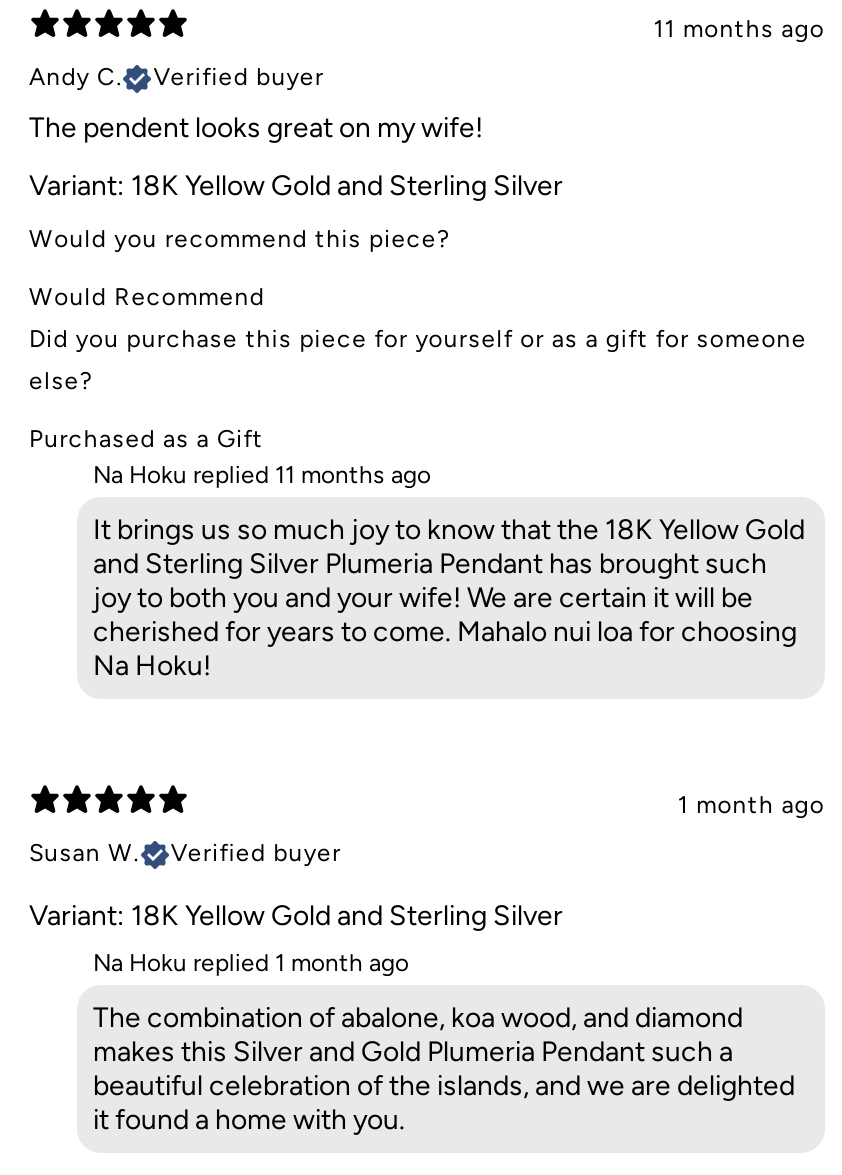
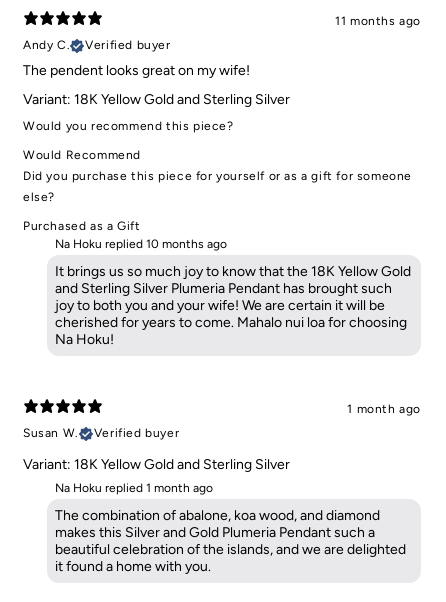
- Na Hoku replied 11 months ago
+ Na Hoku replied 10 months ago
